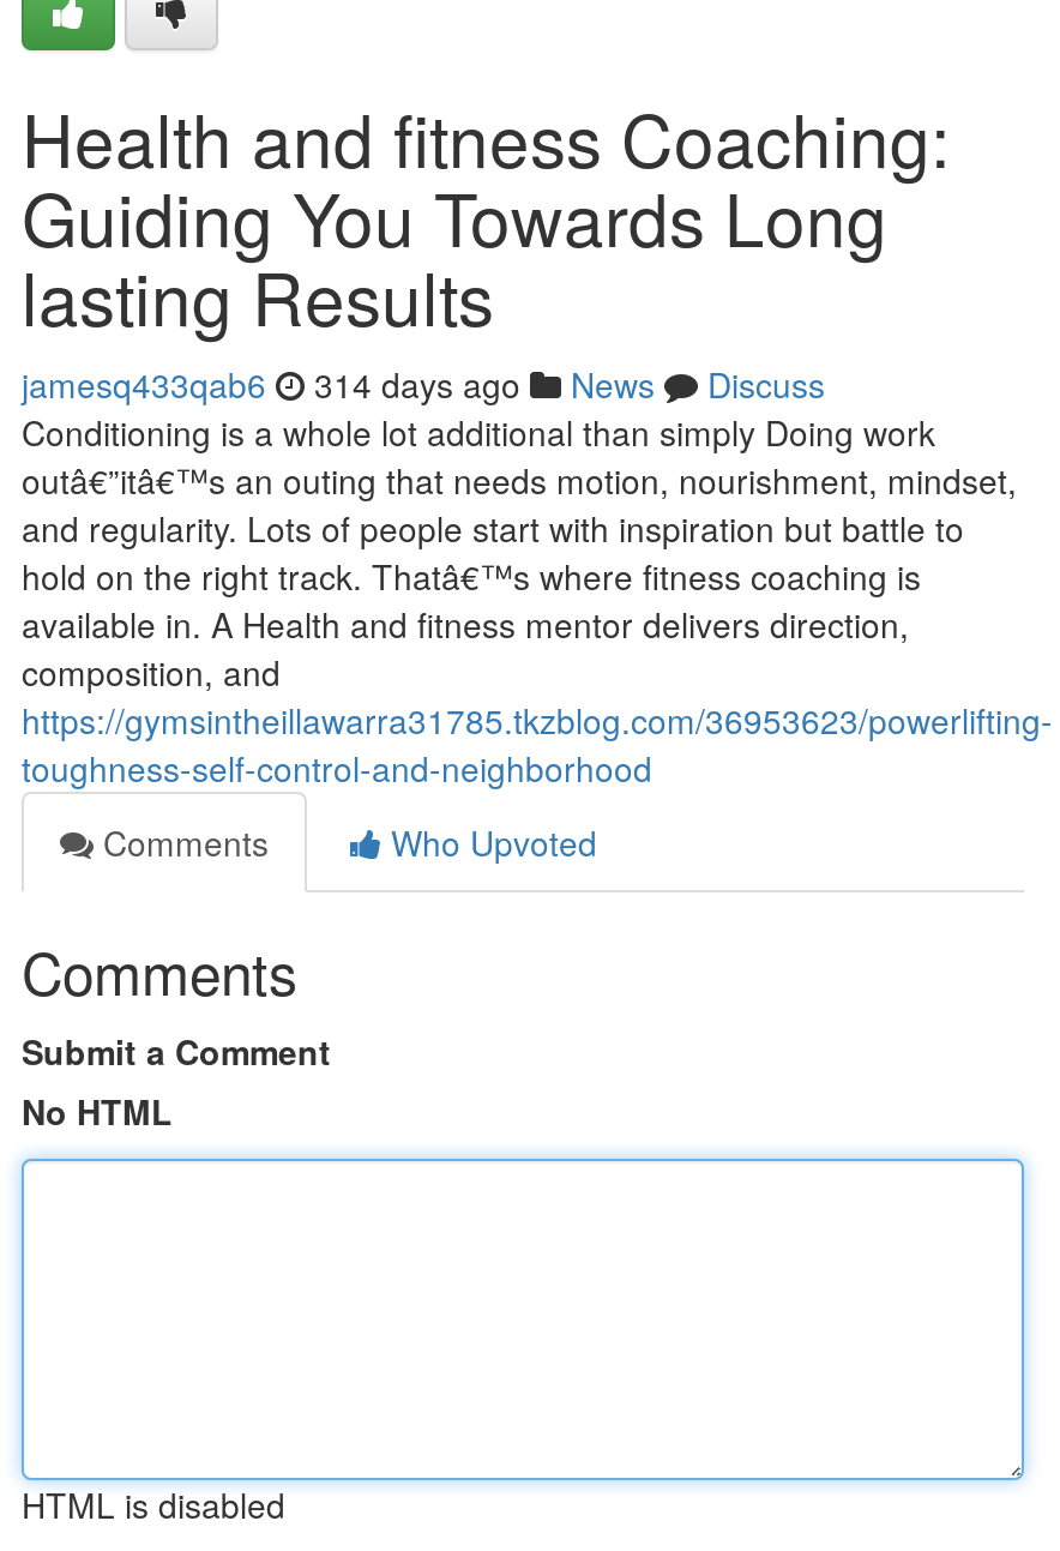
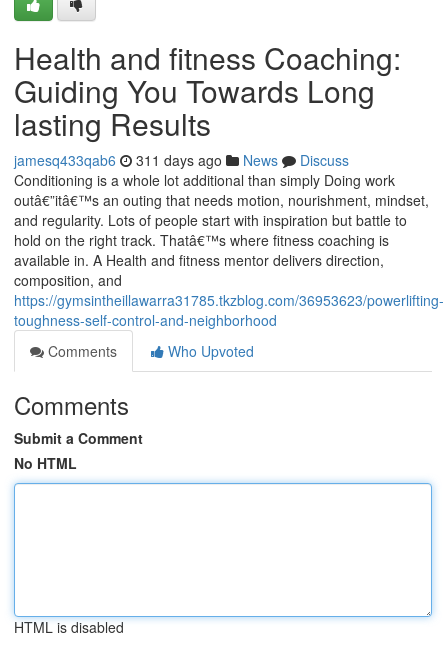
- jamesq433qab6 314 days ago News Discuss
+ jamesq433qab6 311 days ago News Discuss
